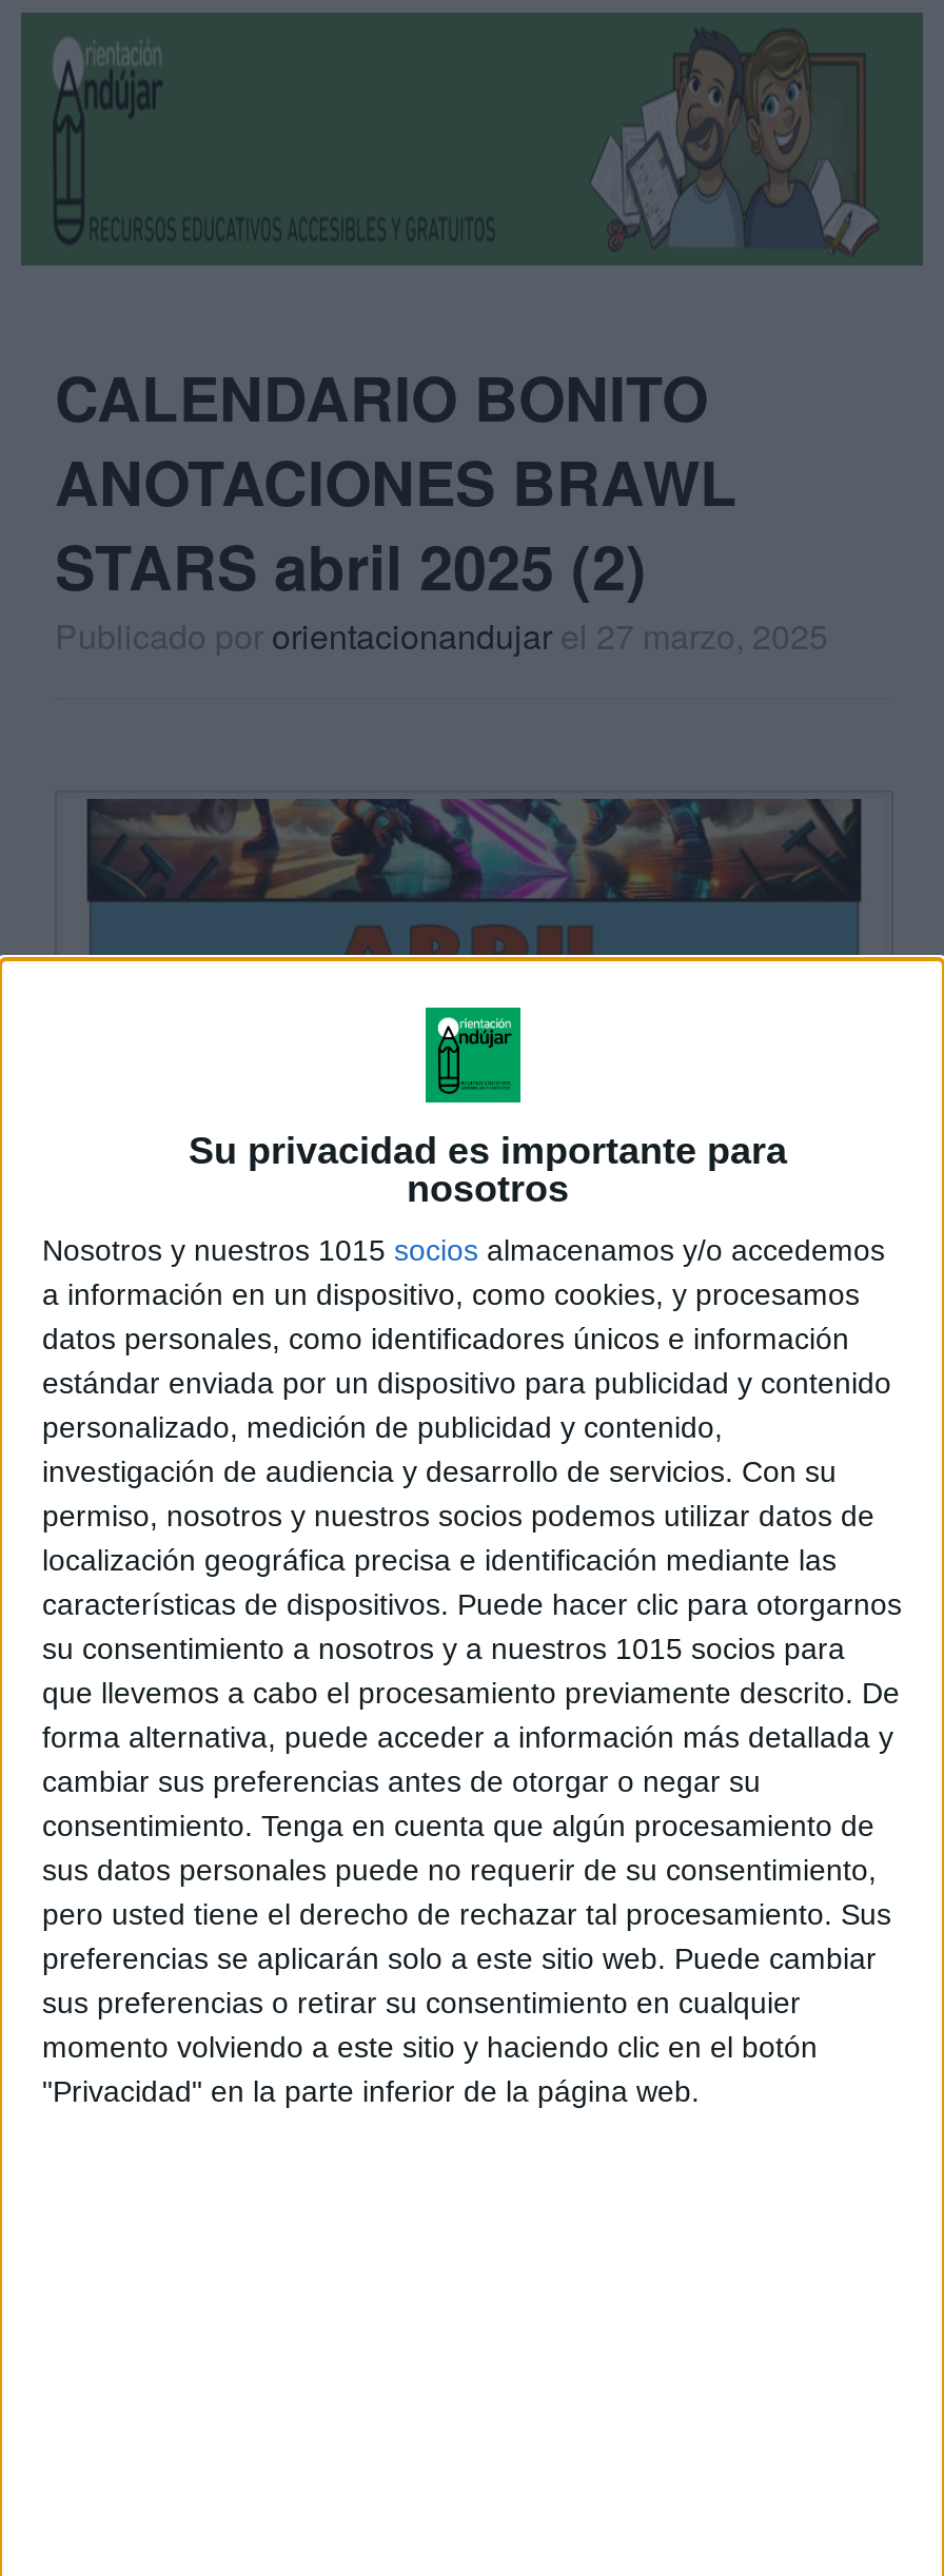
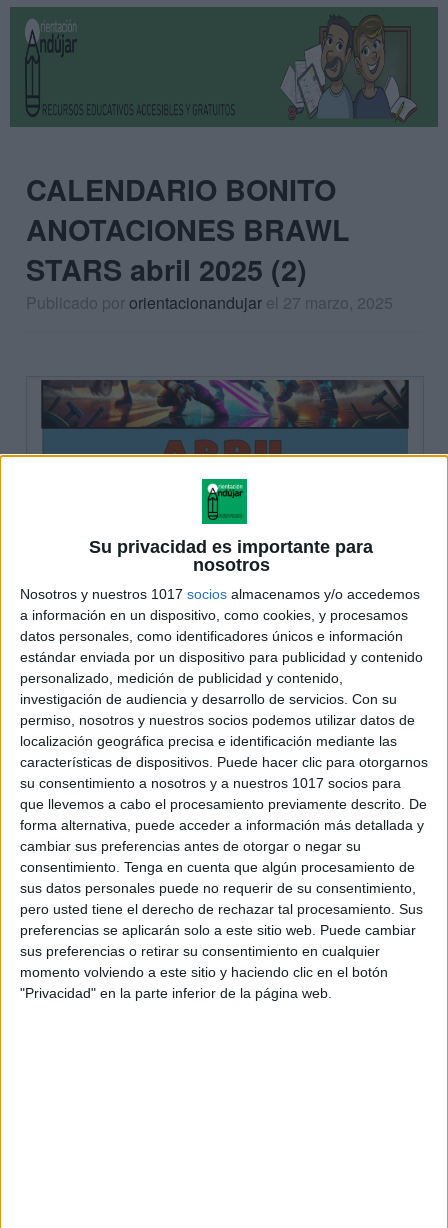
- Nosotros y nuestros 1015 socios almacenamos y/o accedemos
+ Nosotros y nuestros 1017 socios almacenamos y/o accedemos

- su consentimiento a nosotros y a nuestros 1015 socios para
+ su consentimiento a nosotros y a nuestros 1017 socios para
